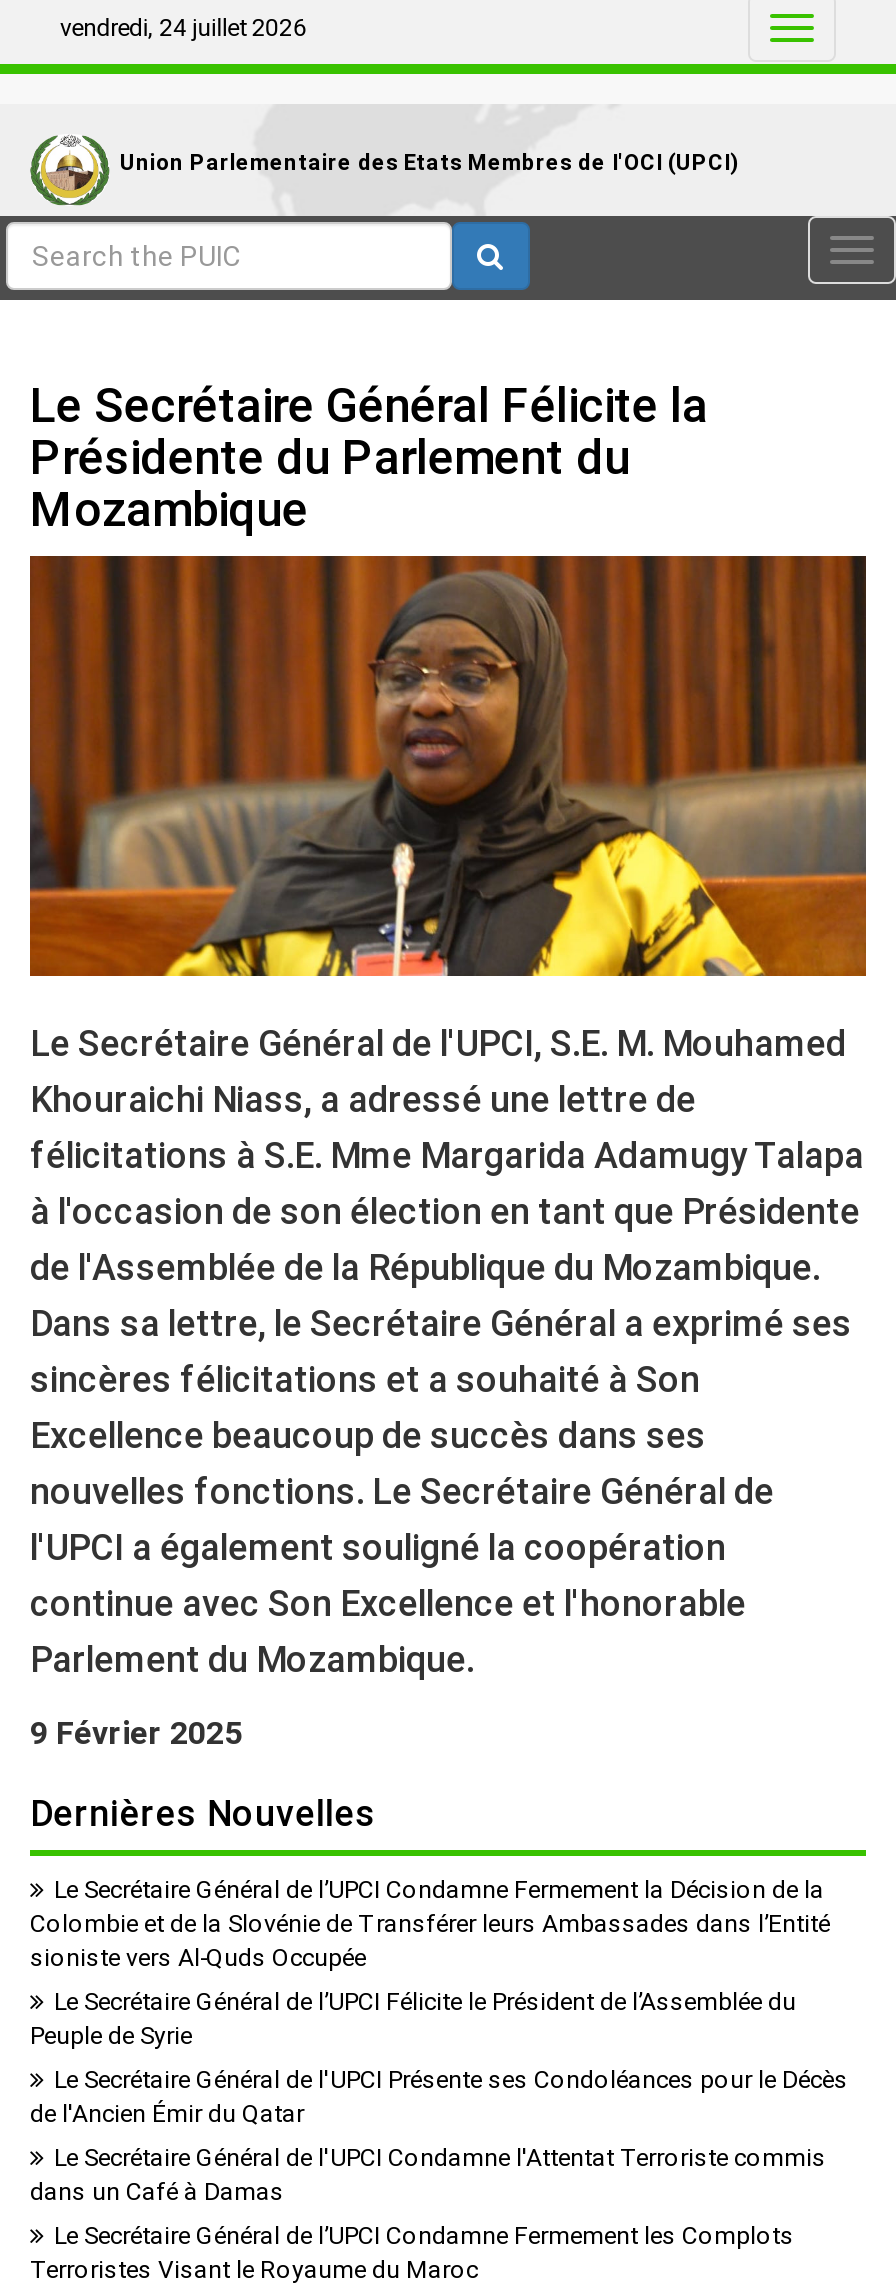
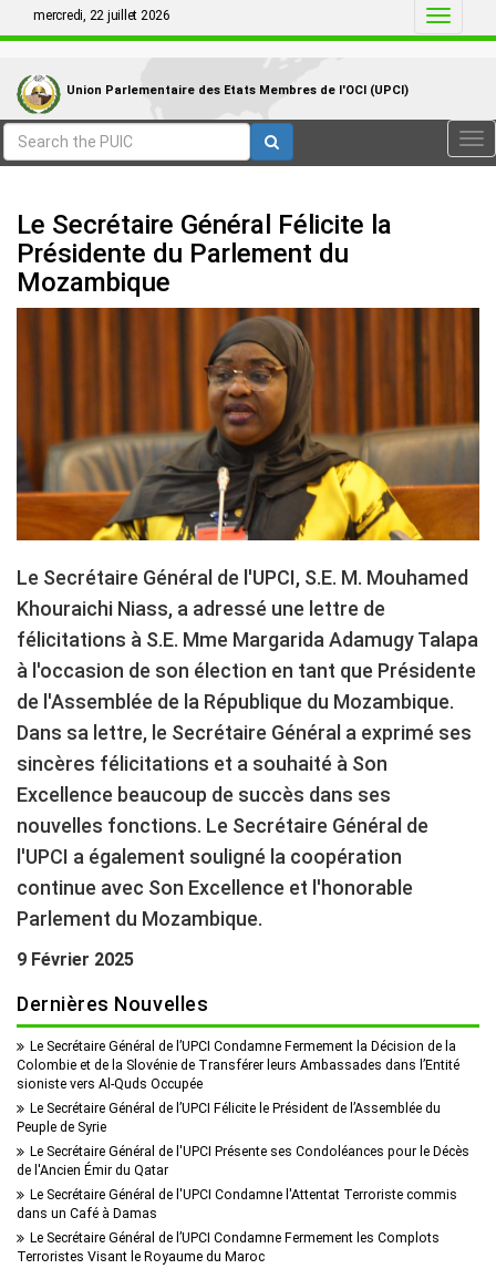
- vendredi, 24 juillet 2026
+ mercredi, 22 juillet 2026
